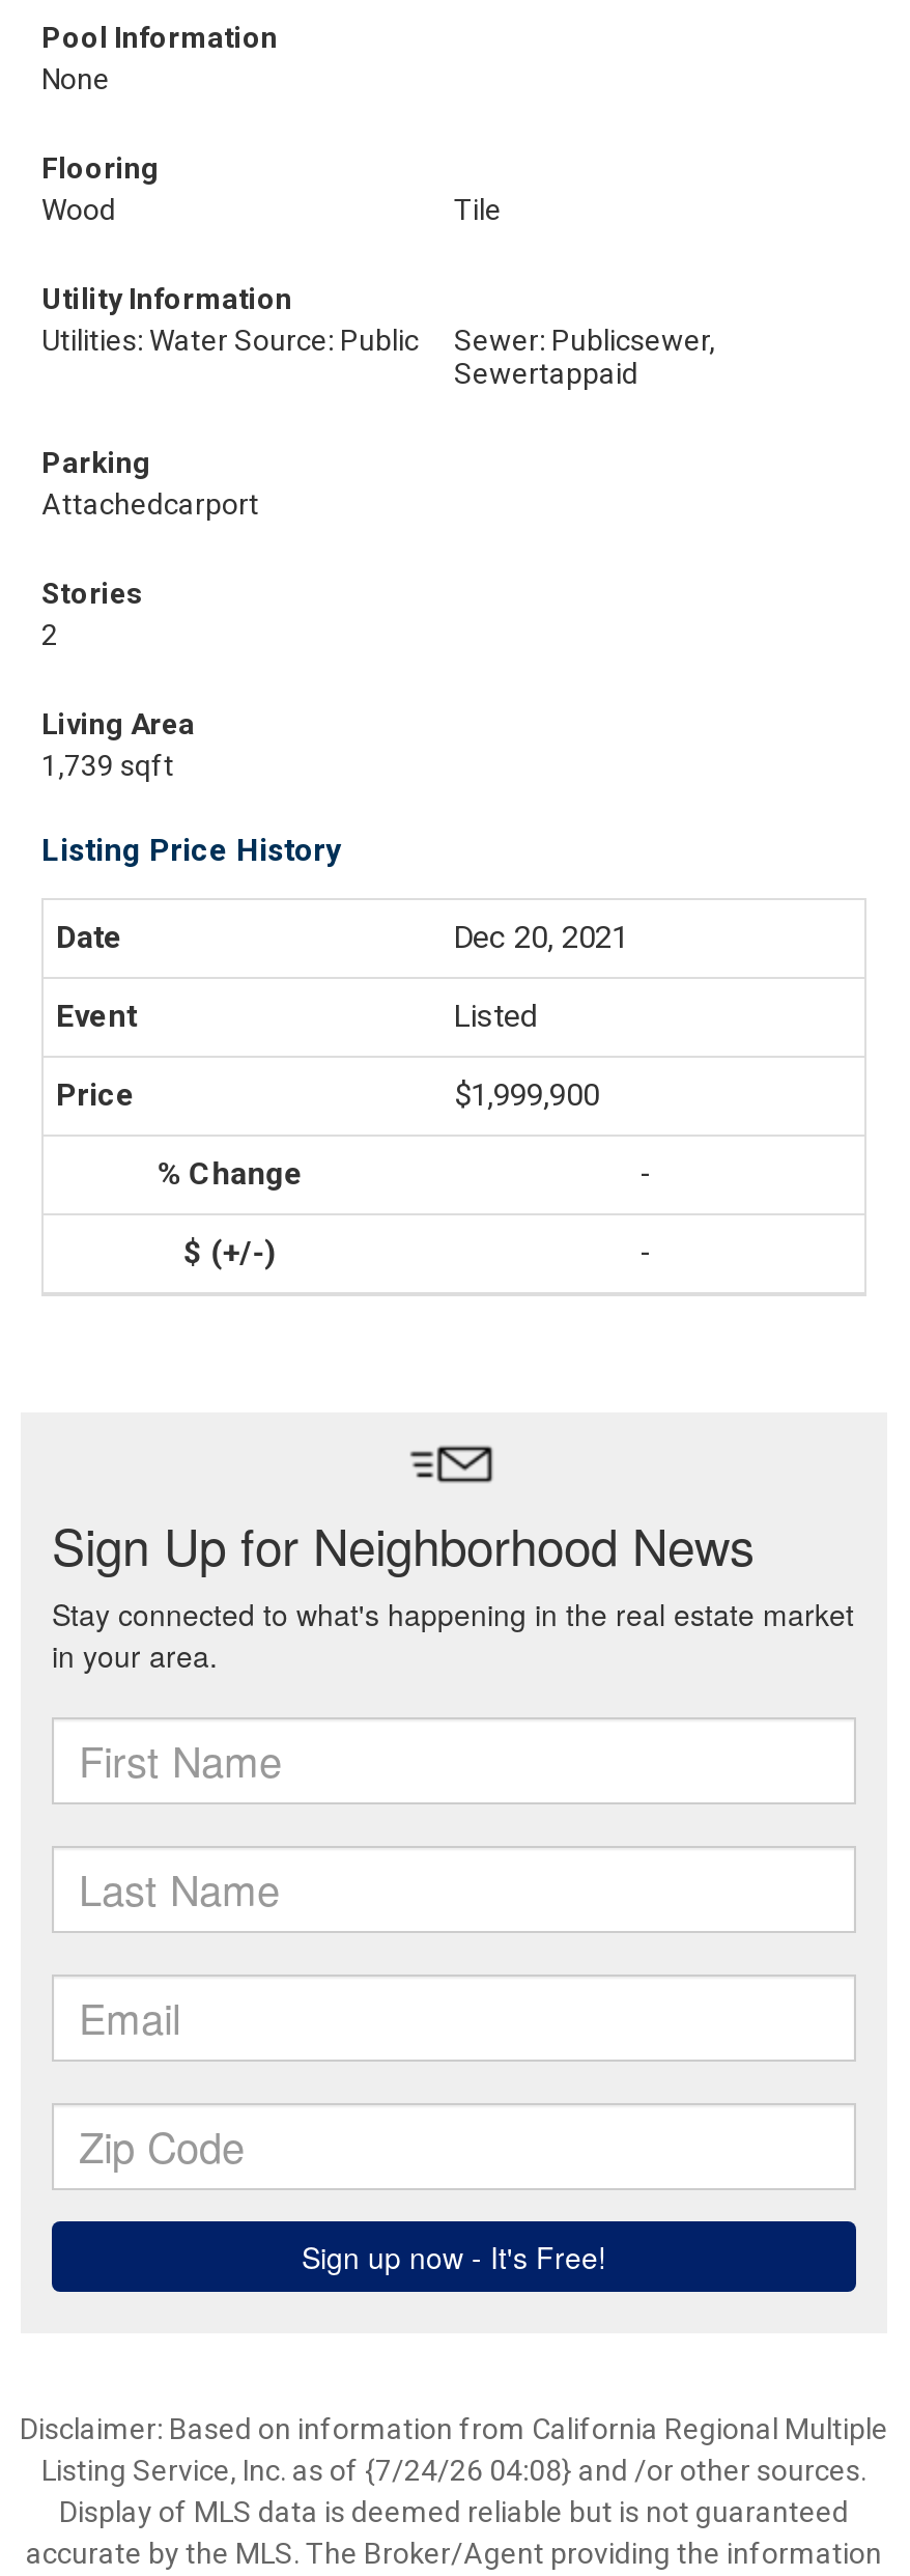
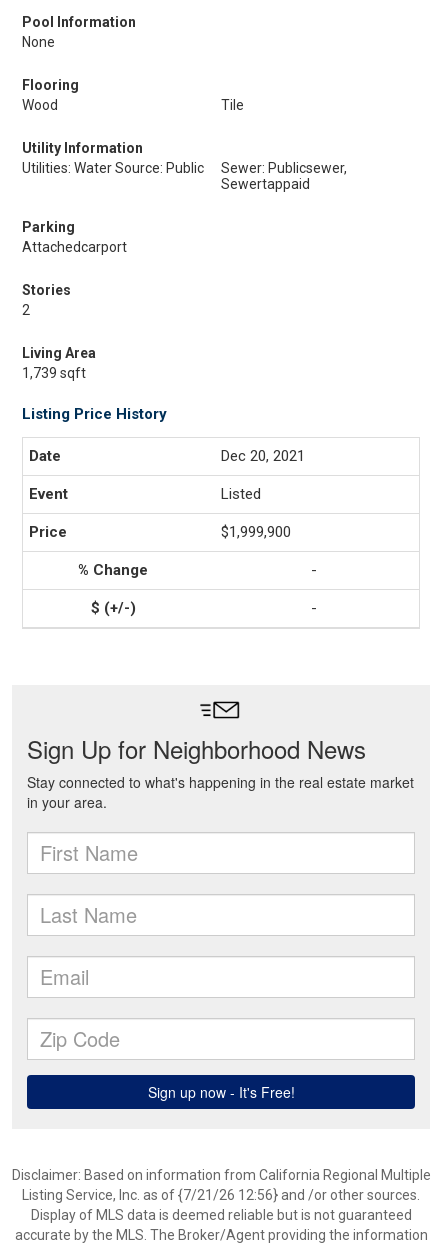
- Listing Service, Inc. as of {7/24/26 04:08} and /or other sources.
+ Listing Service, Inc. as of {7/21/26 12:56} and /or other sources.
